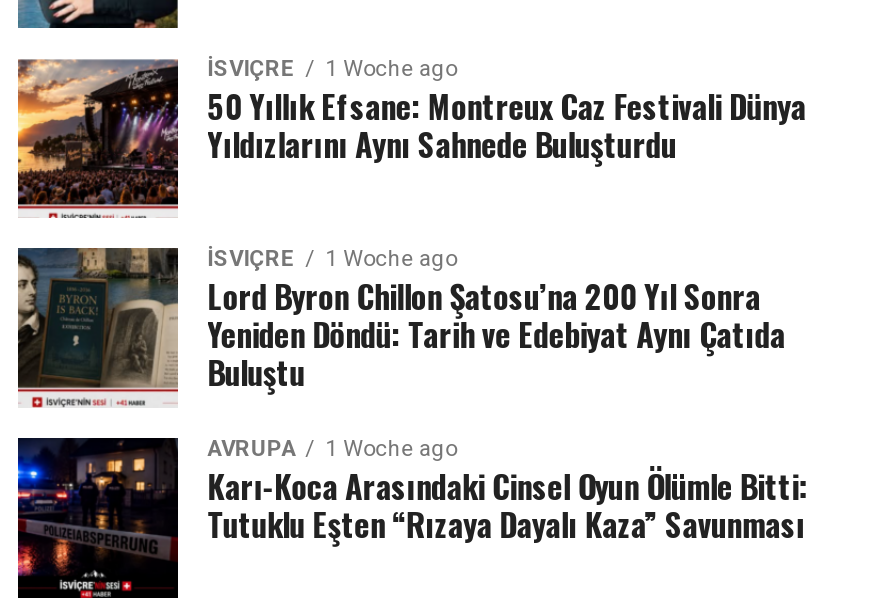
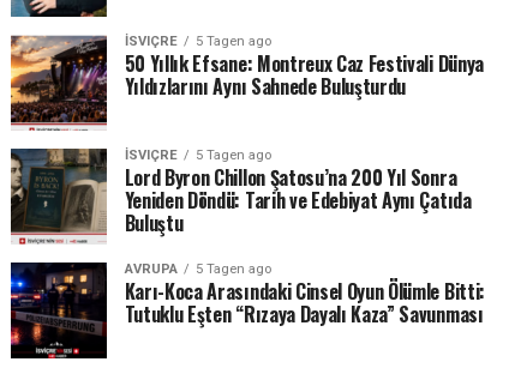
- İSVIÇRE 1 Woche ago
+ İSVIÇRE 5 Tagen ago

- İSVIÇRE 1 Woche ago
+ İSVIÇRE 5 Tagen ago

- AVRUPA 1 Woche ago
+ AVRUPA 5 Tagen ago
